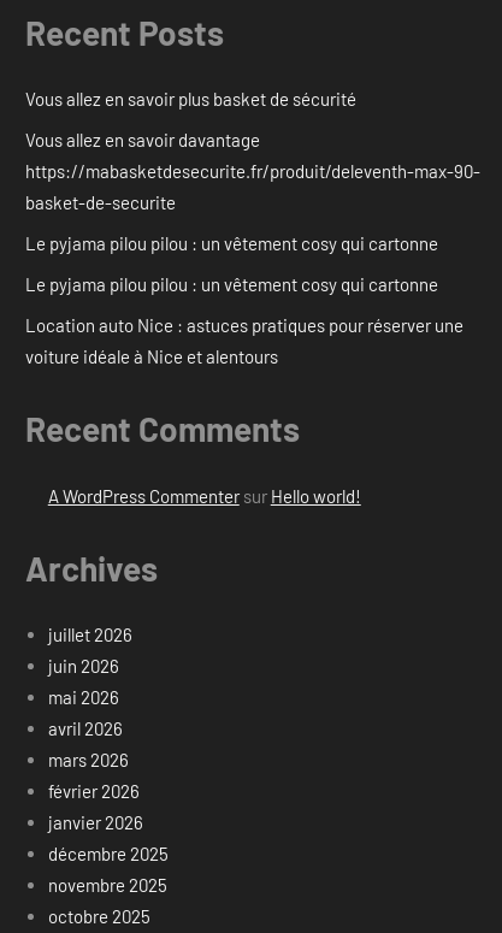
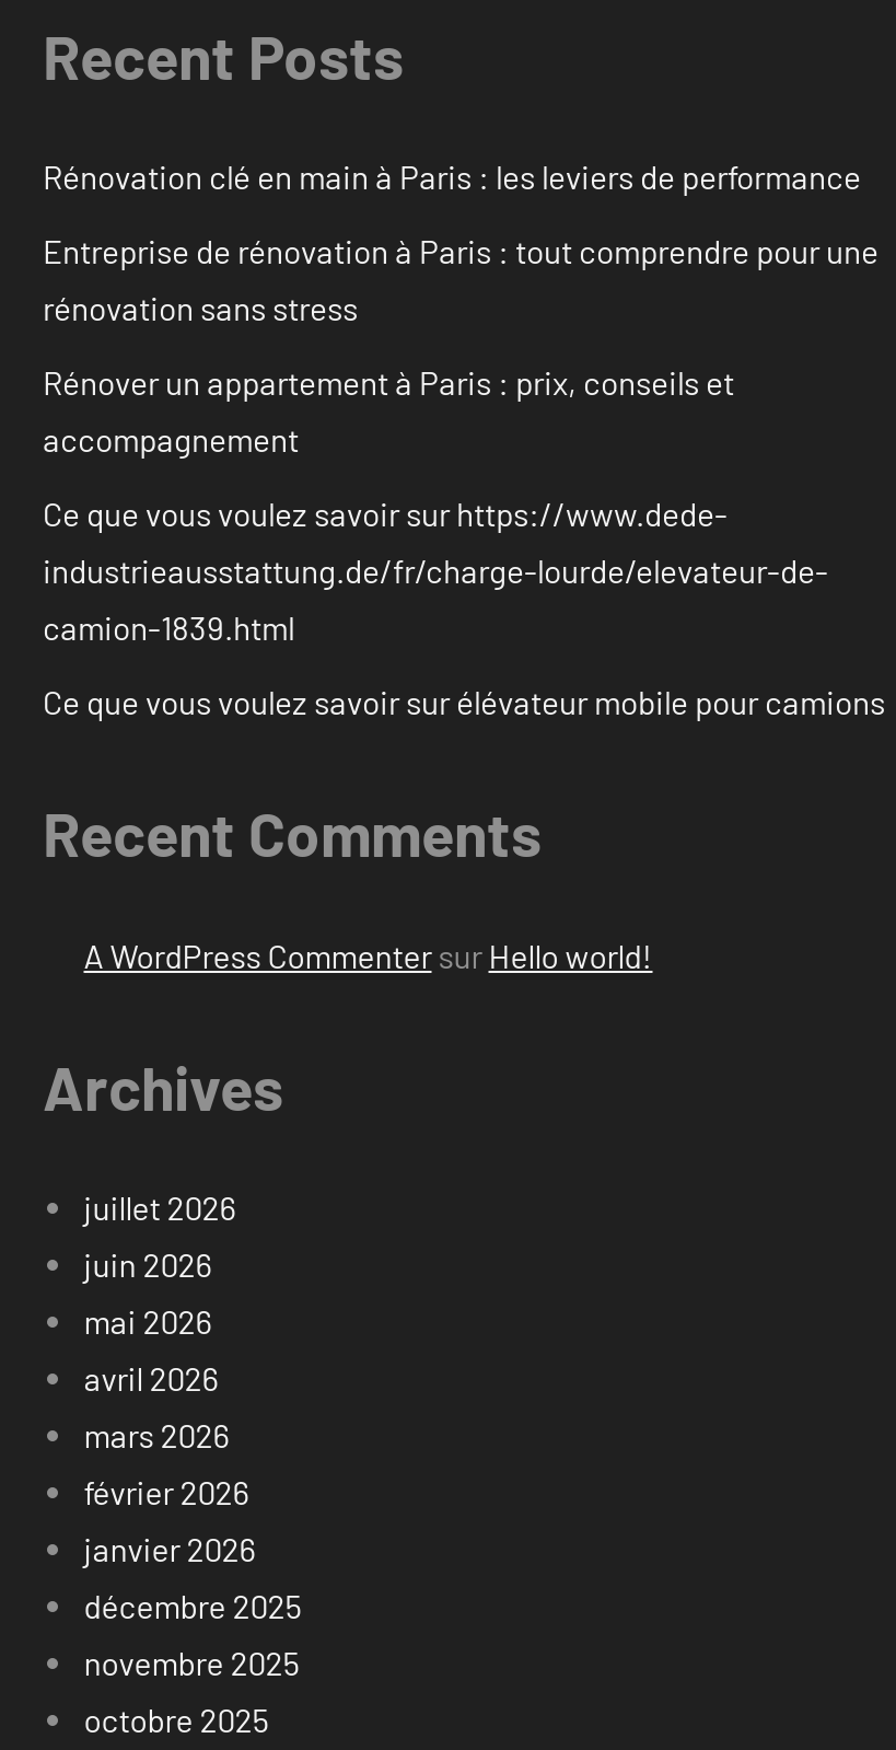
- Vous allez en savoir plus basket de sécurité
+ Rénovation clé en main à Paris : les leviers de performance

- Vous allez en savoir davantage
- https://mabasketdesecurite.fr/produit/deleventh-max-90-
- basket-de-securite
+ Entreprise de rénovation à Paris : tout comprendre pour une
+ rénovation sans stress

- Le pyjama pilou pilou : un vêtement cosy qui cartonne
+ Rénover un appartement à Paris : prix, conseils et
+ accompagnement

- Le pyjama pilou pilou : un vêtement cosy qui cartonne
+ Ce que vous voulez savoir sur https://www.dede-
+ industrieausstattung.de/fr/charge-lourde/elevateur-de-
+ camion-1839.html

- Location auto Nice : astuces pratiques pour réserver une
- voiture idéale à Nice et alentours
+ Ce que vous voulez savoir sur élévateur mobile pour camions
